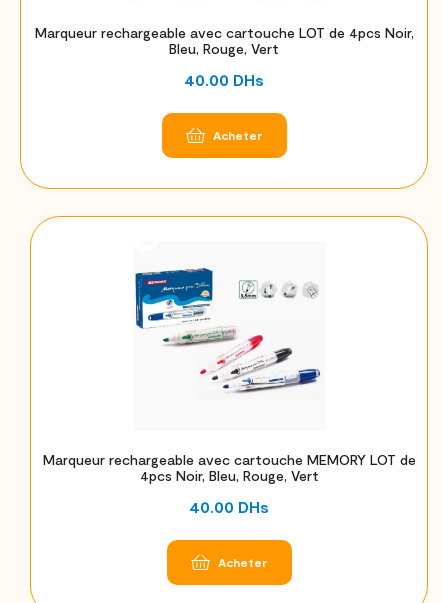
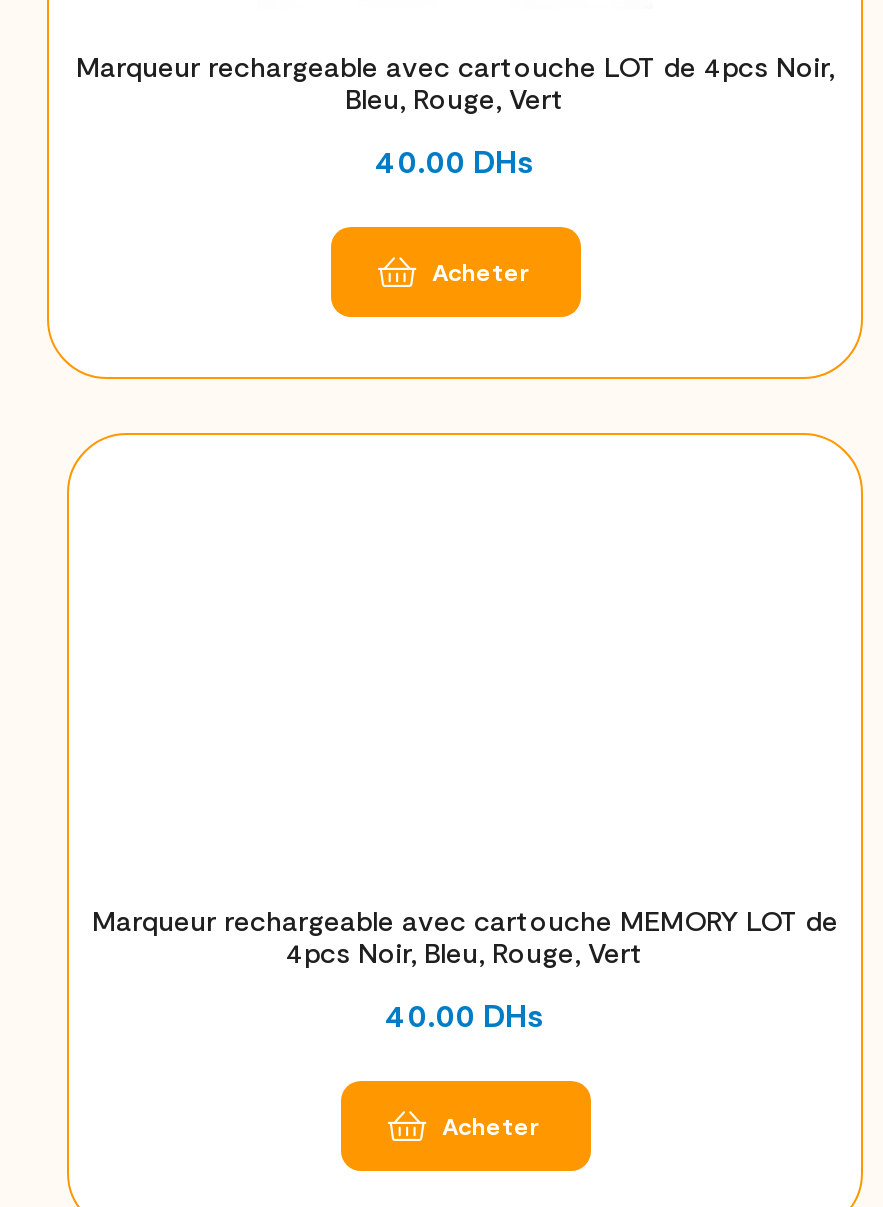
- [image]
